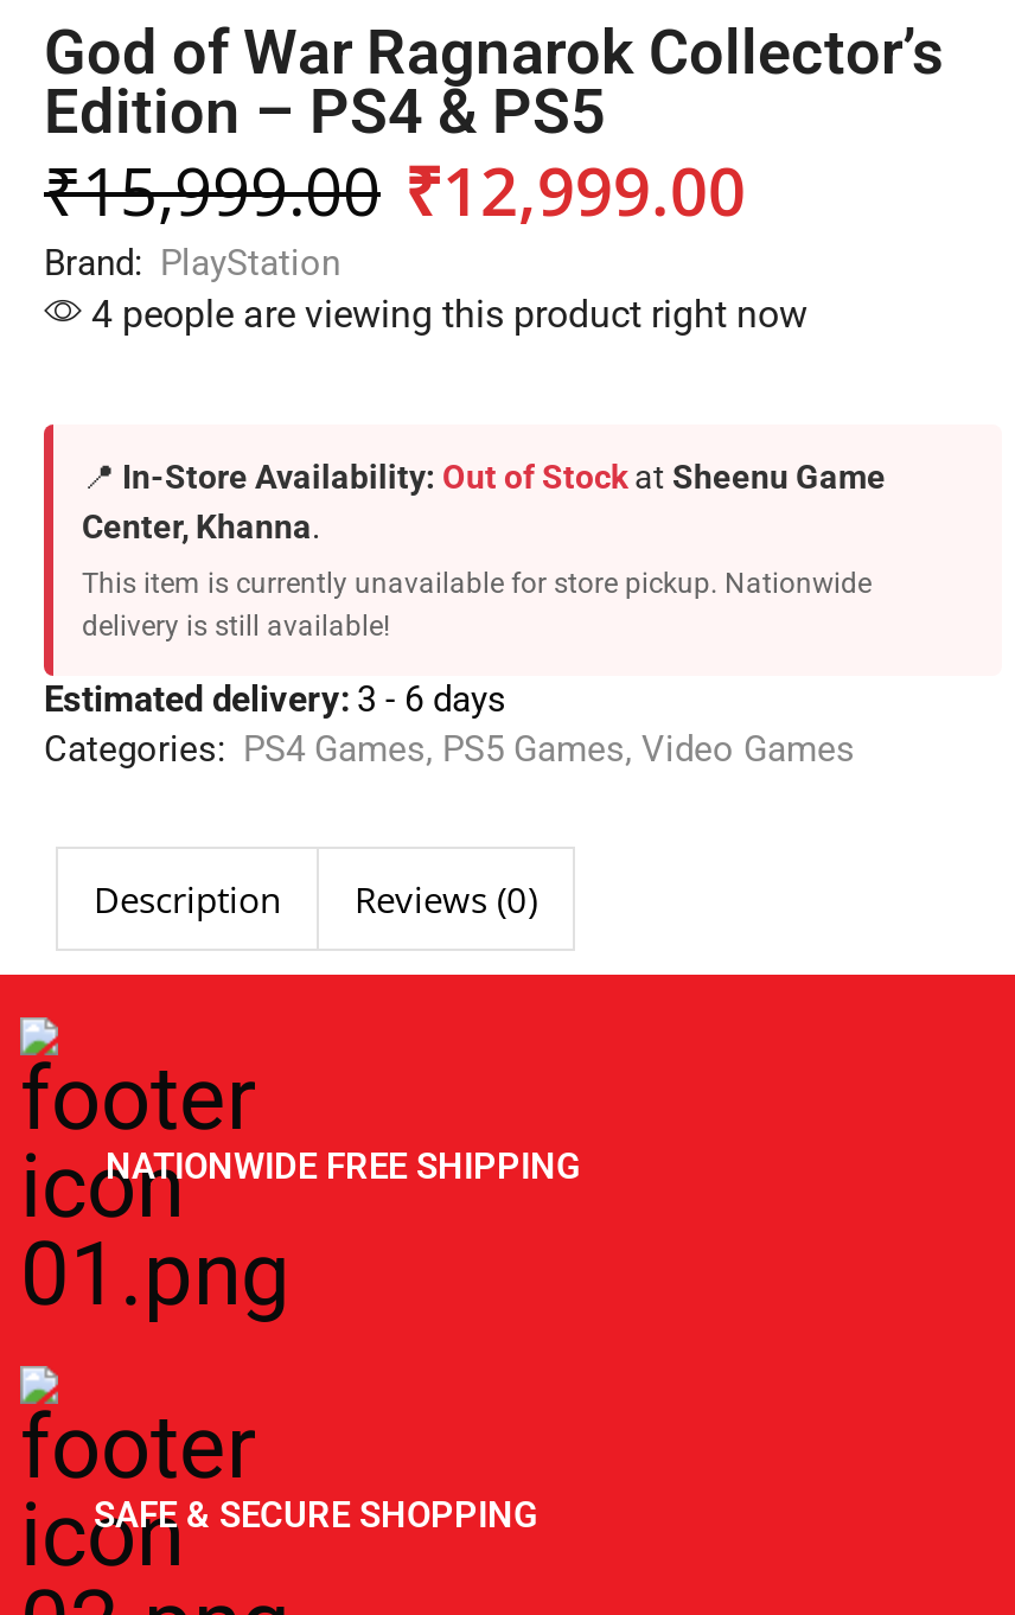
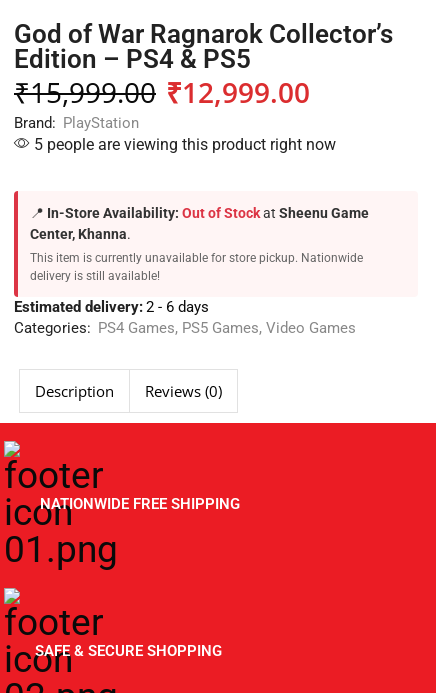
- 4 people are viewing this product right now
+ 5 people are viewing this product right now

- Estimated delivery: 3 - 6 days
+ Estimated delivery: 2 - 6 days
